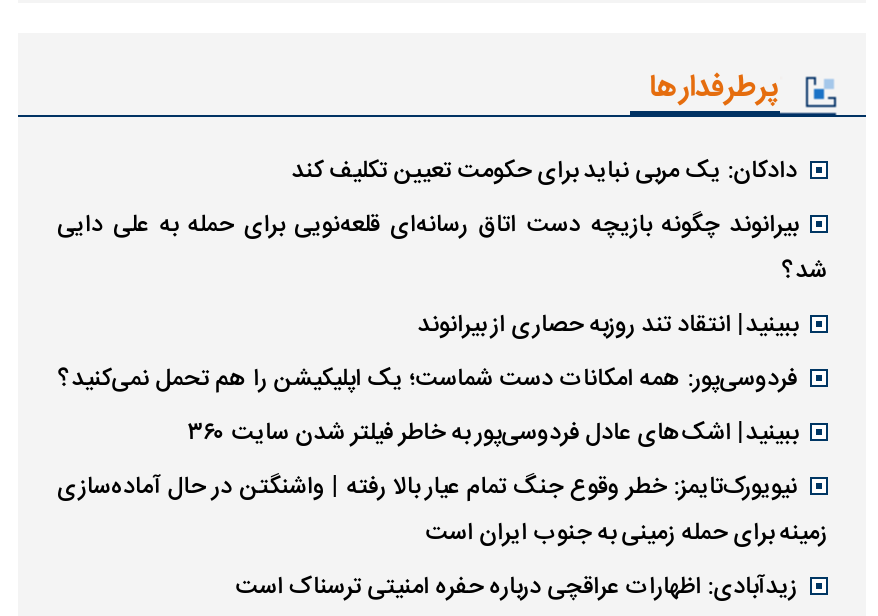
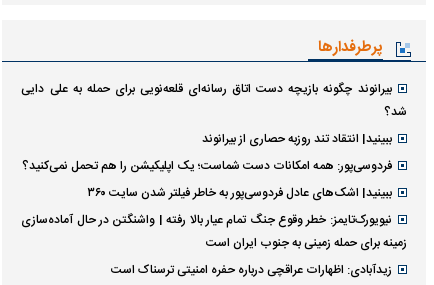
- دادکان: یک مربی نباید برای حکومت تعیین تکلیف کند
